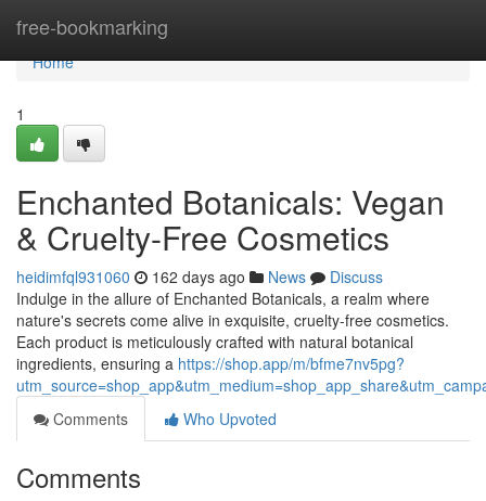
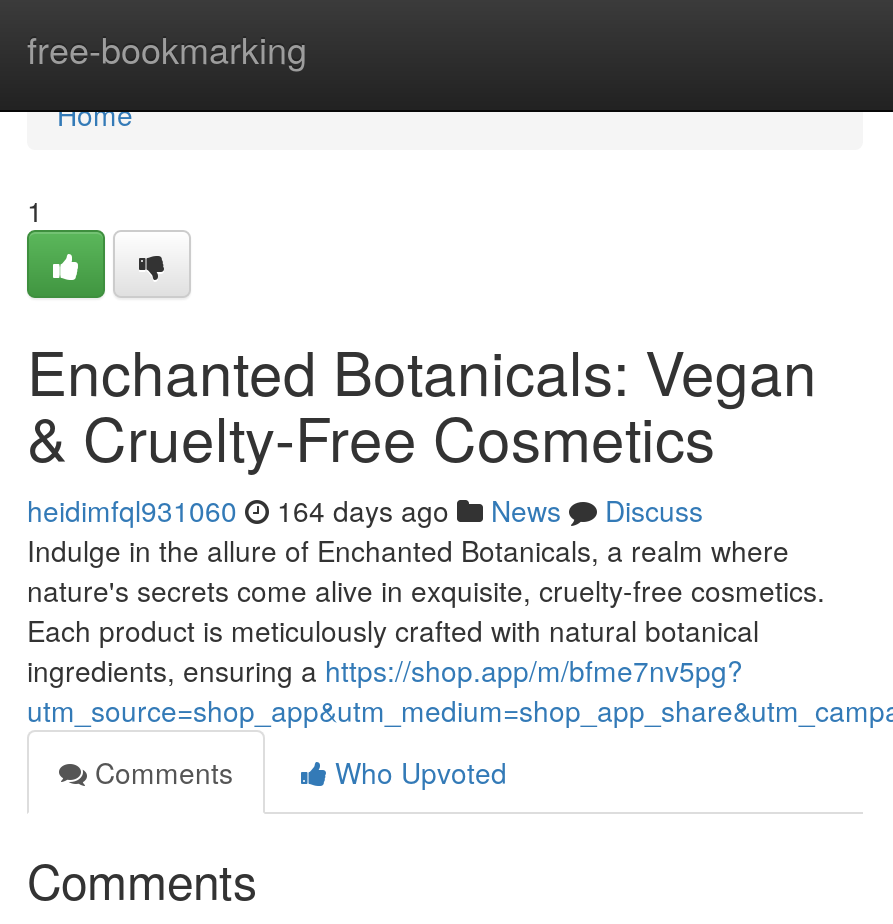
- heidimfql931060 162 days ago News Discuss
+ heidimfql931060 164 days ago News Discuss
